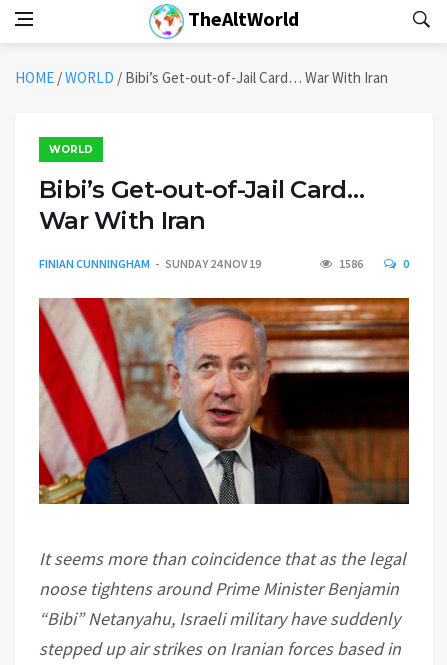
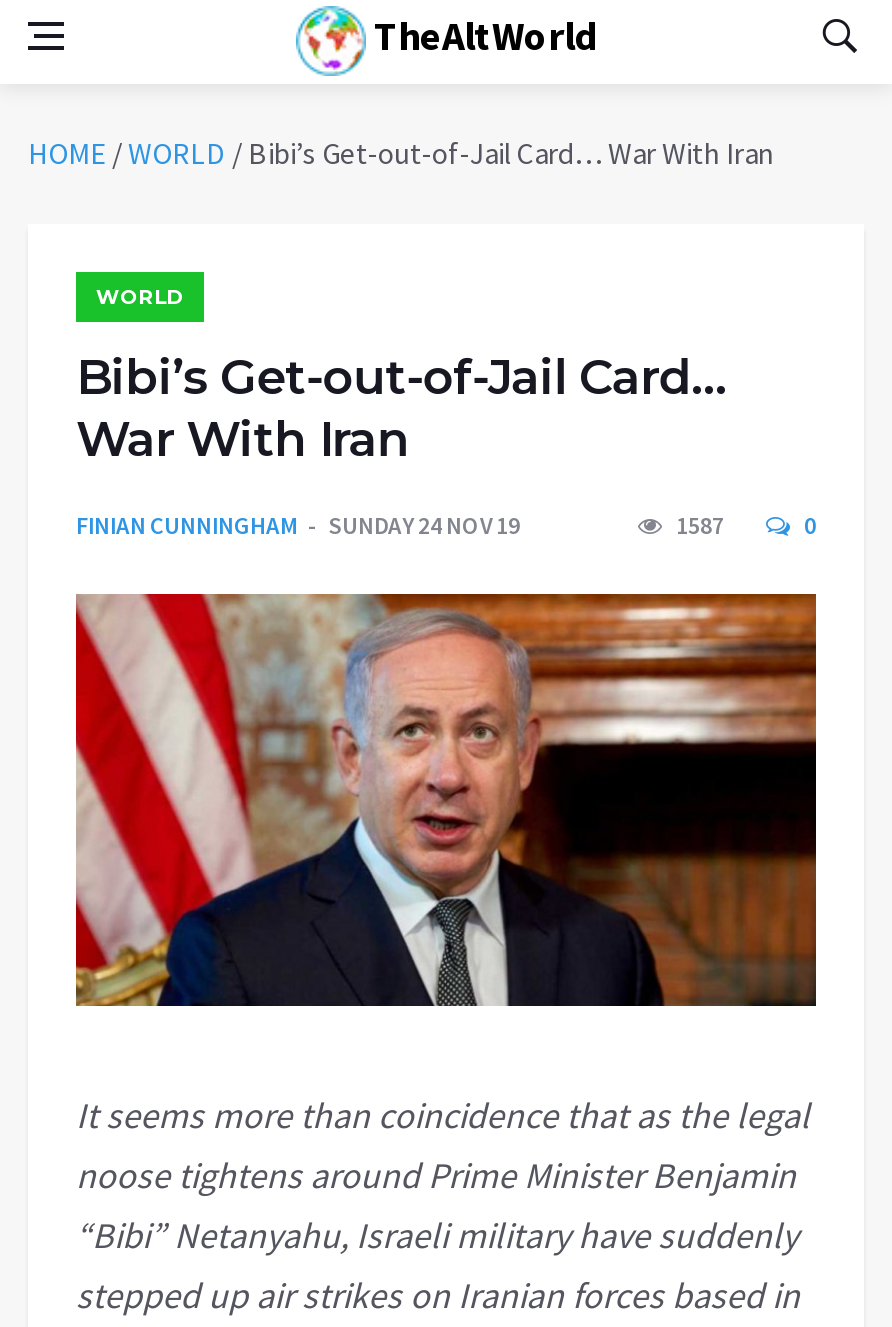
- 1586
+ 1587
